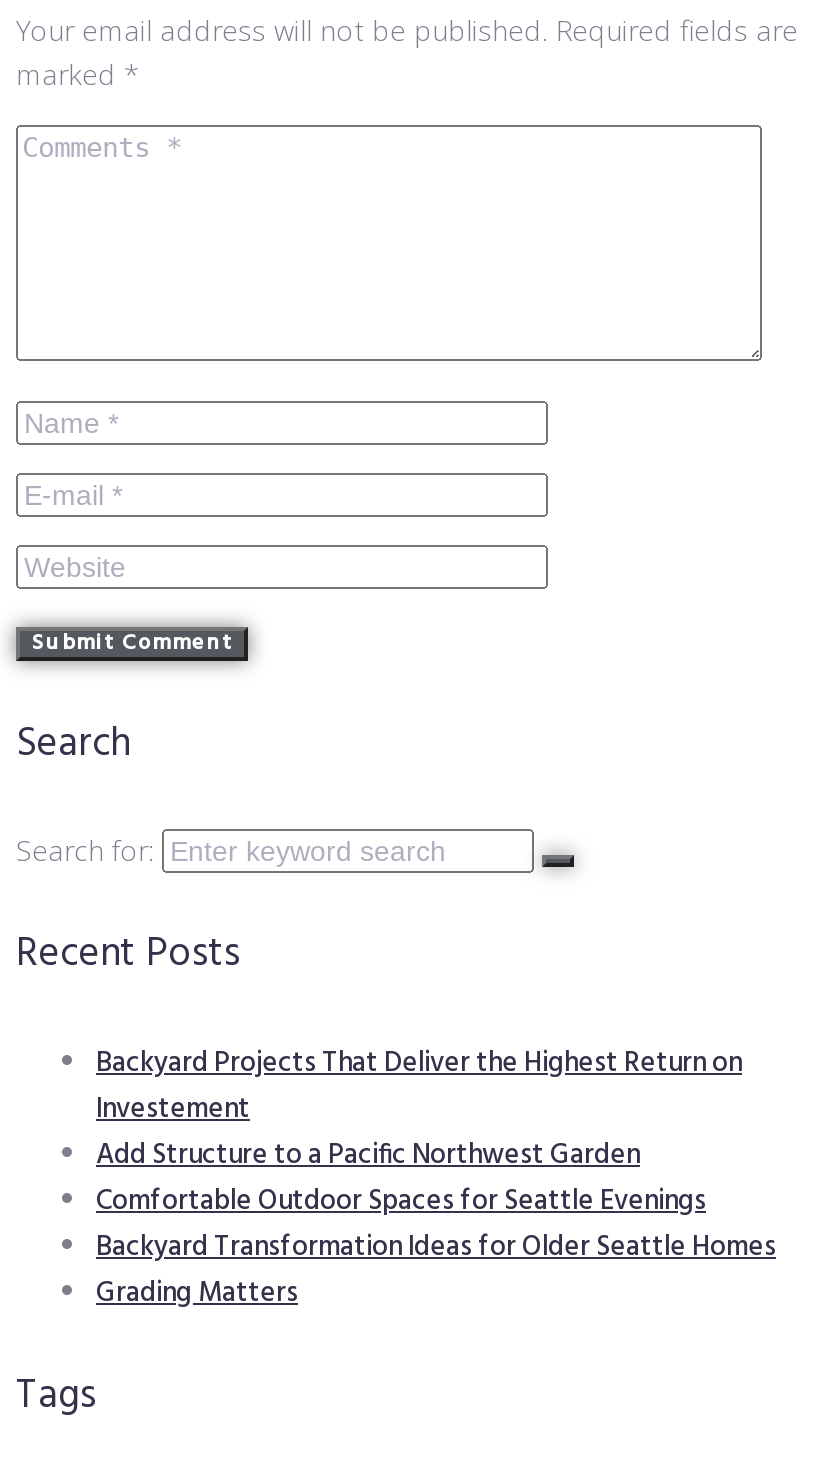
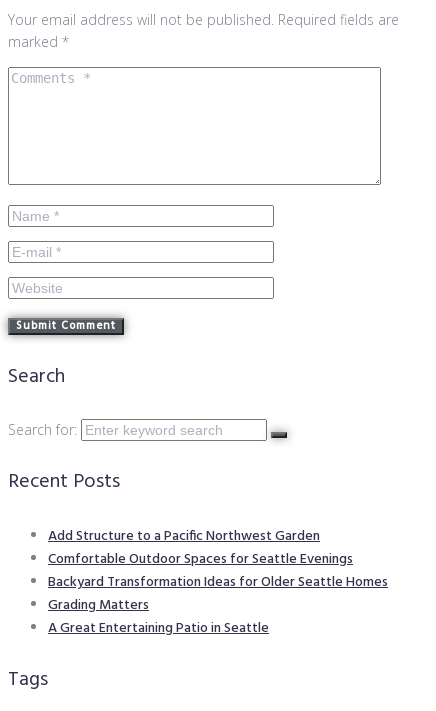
- Backyard Projects That Deliver the Highest Return on
- Investement

moved up: Add Structure to a Pacific Northwest Garden | Comfortable Outdoor Spaces for Seattle Evenings | Backyard Transformation Ideas for Older Seattle Homes | Grading Matters

+ A Great Entertaining Patio in Seattle
